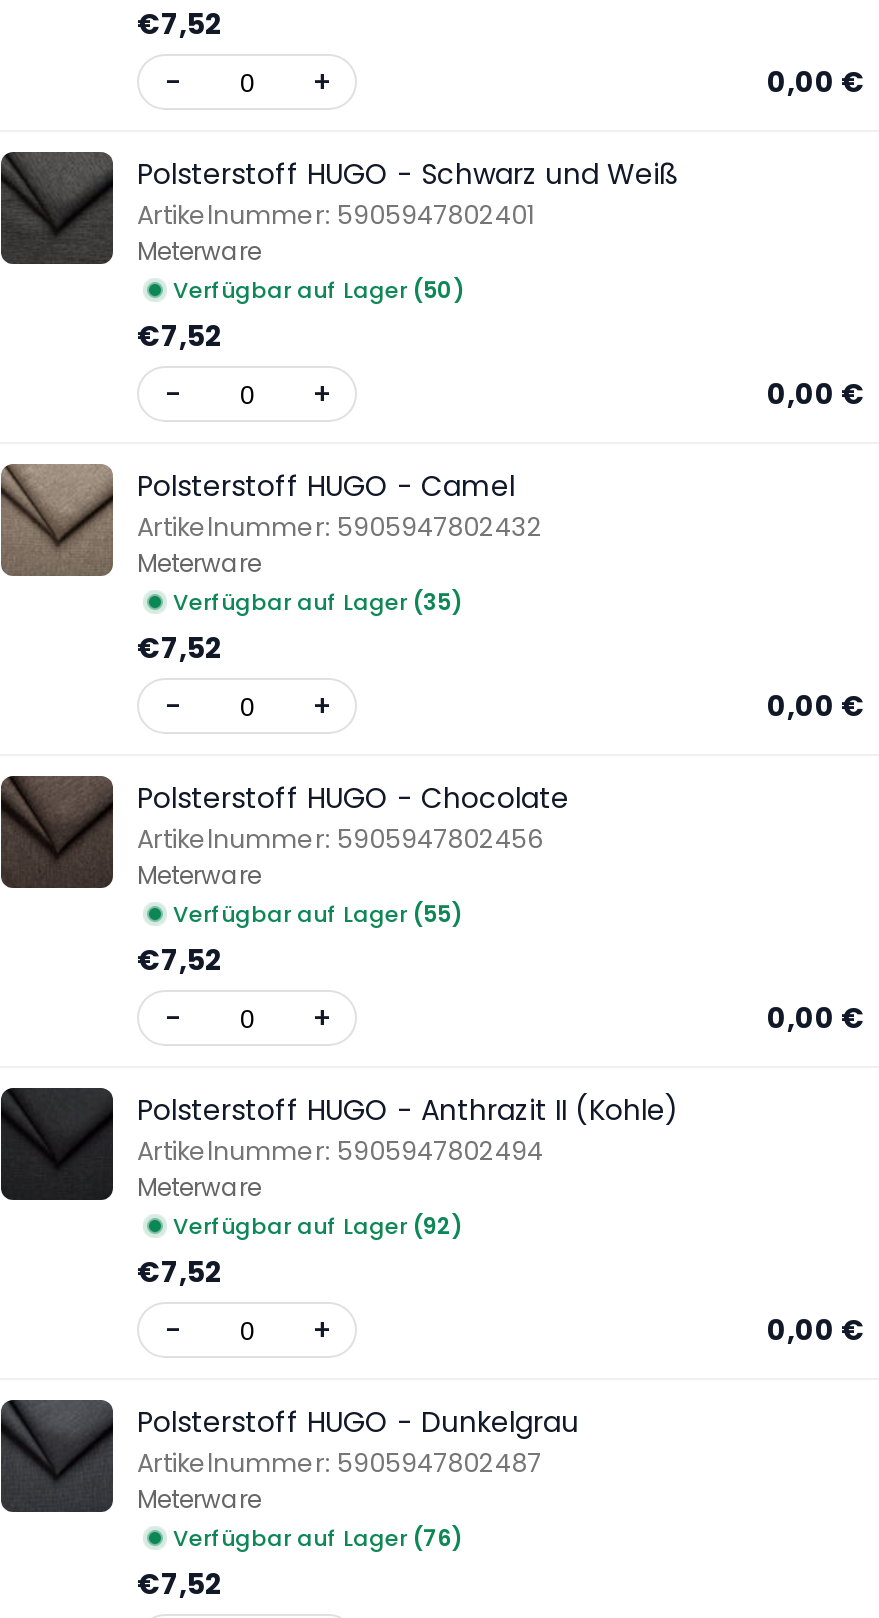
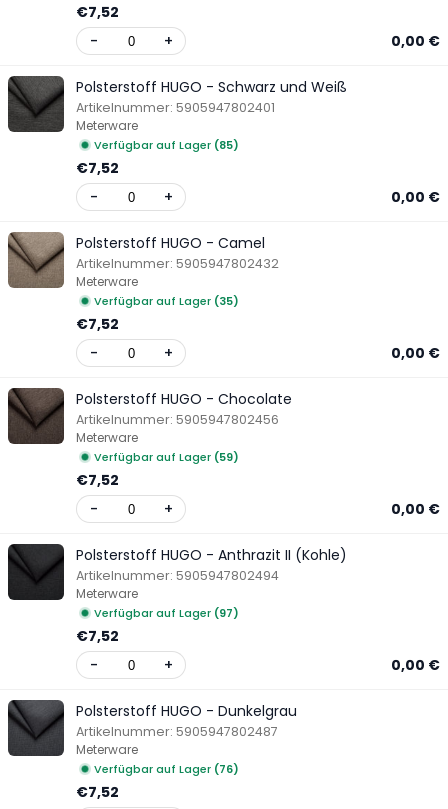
- Verfügbar auf Lager (50)
+ Verfügbar auf Lager (85)

- Verfügbar auf Lager (55)
+ Verfügbar auf Lager (59)

- Verfügbar auf Lager (92)
+ Verfügbar auf Lager (97)
